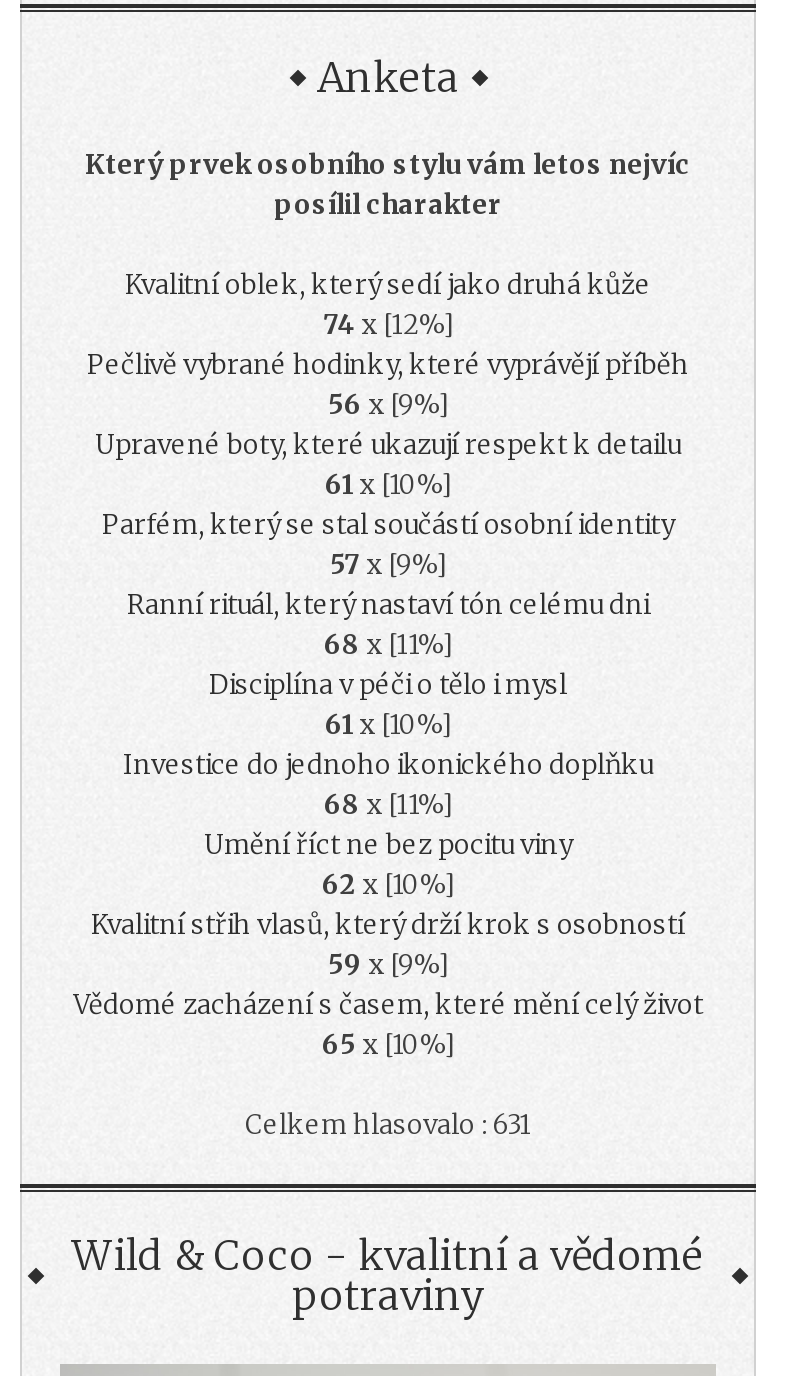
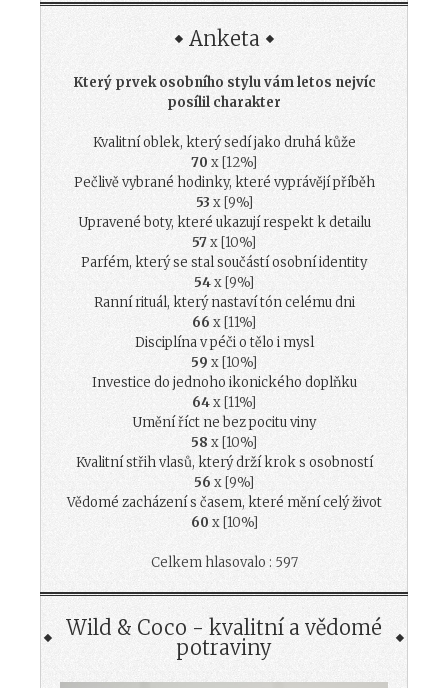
- 74 x [12%]
+ 70 x [12%]

- 56 x [9%]
+ 53 x [9%]

- 61 x [10%]
+ 57 x [10%]

- 57 x [9%]
+ 54 x [9%]

- 68 x [11%]
+ 66 x [11%]

- 61 x [10%]
+ 59 x [10%]

- 68 x [11%]
+ 64 x [11%]

- 62 x [10%]
+ 58 x [10%]

- 59 x [9%]
+ 56 x [9%]

- 65 x [10%]
+ 60 x [10%]

- Celkem hlasovalo : 631
+ Celkem hlasovalo : 597
